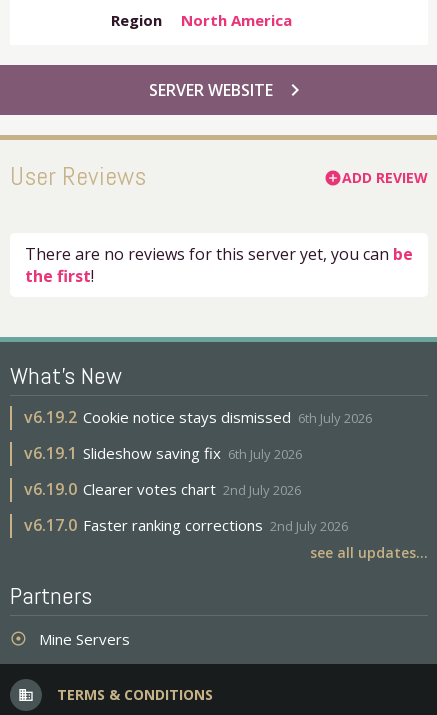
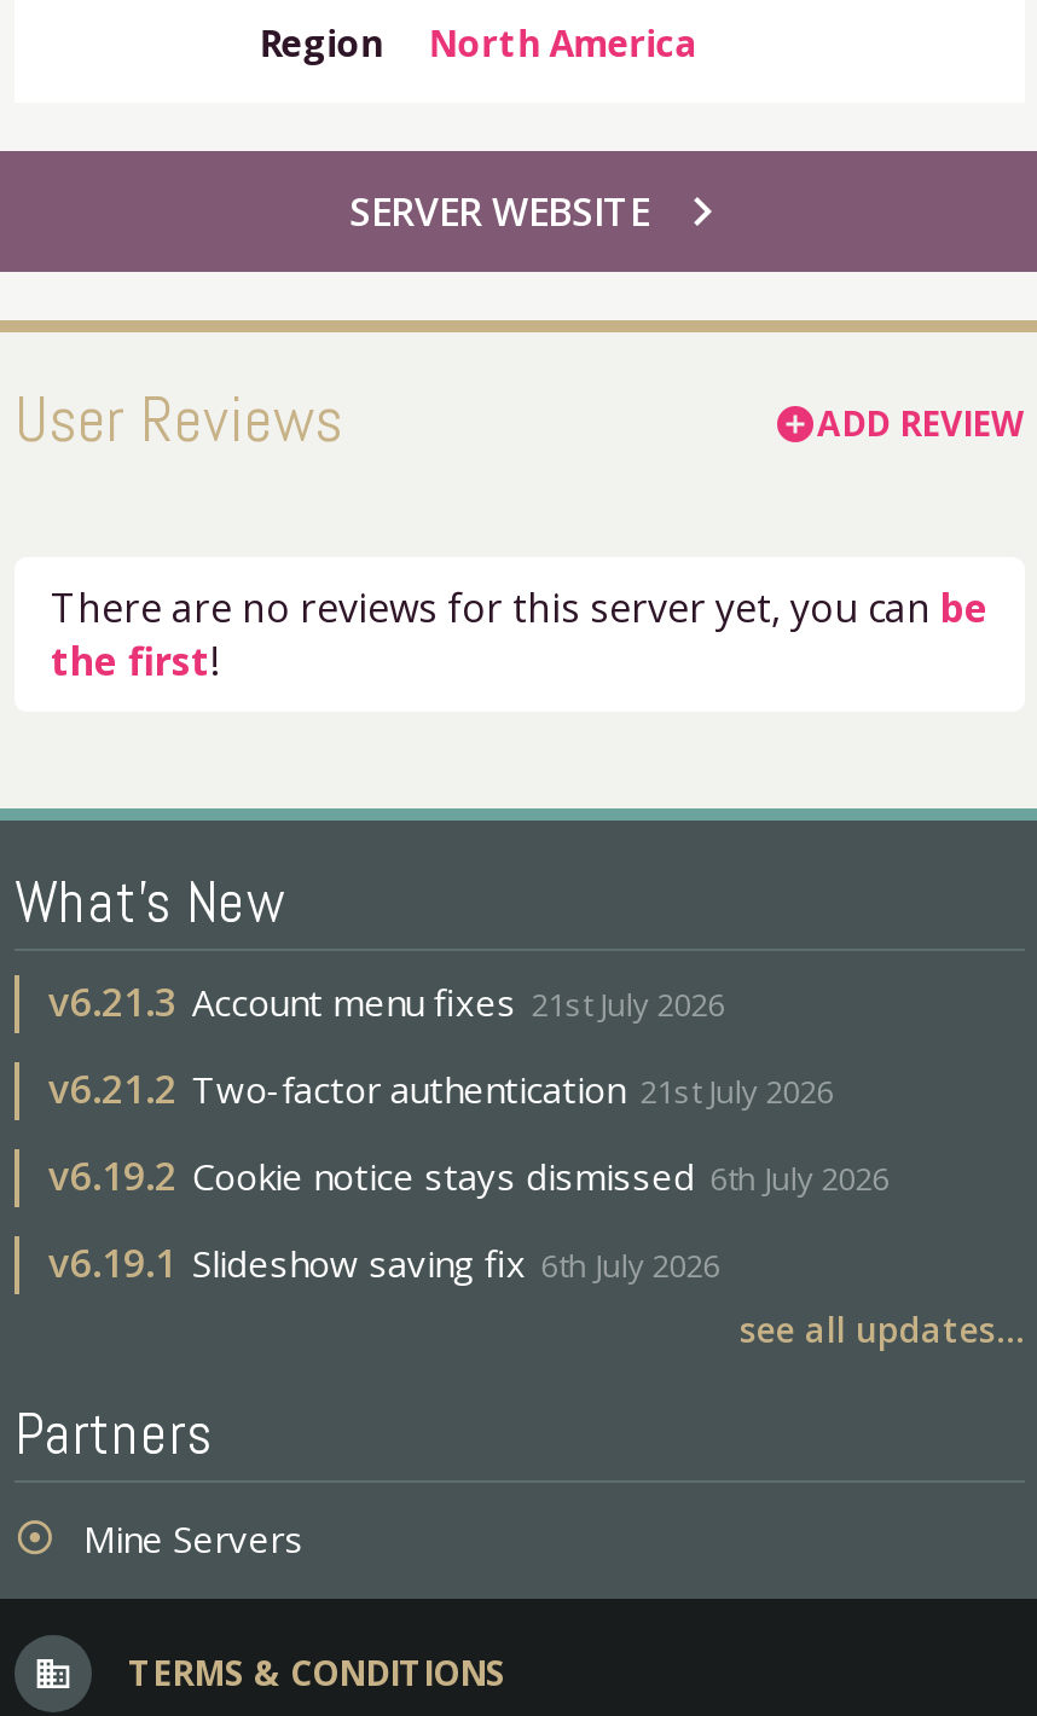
+ v6.21.3 Account menu fixes 21st July 2026
+ v6.21.2 Two-factor authentication 21st July 2026

moved down: v6.19.2 Cookie notice stays dismissed 6th July 2026 | v6.19.1 Slideshow saving fix 6th July 2026

- v6.19.0 Clearer votes chart 2nd July 2026
- v6.17.0 Faster ranking corrections 2nd July 2026
